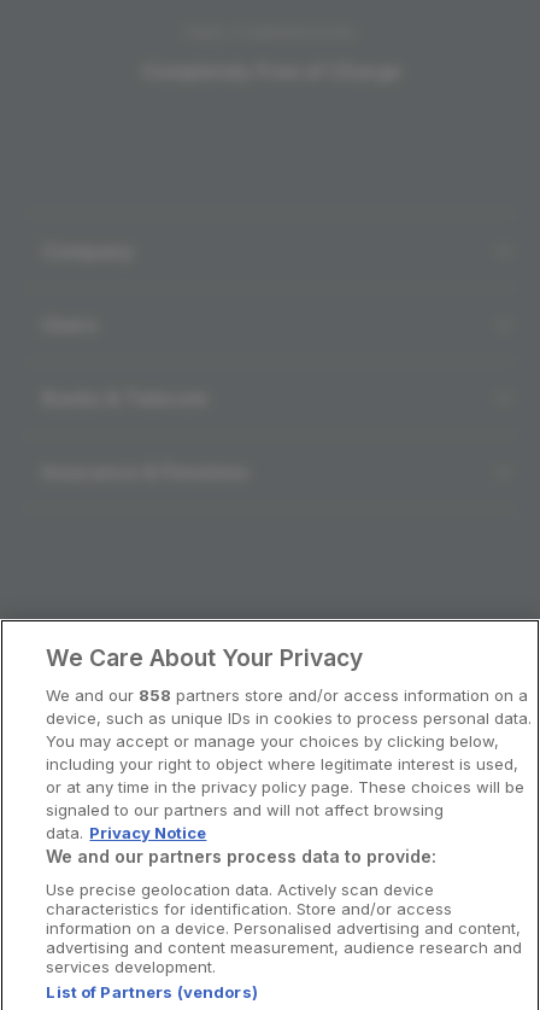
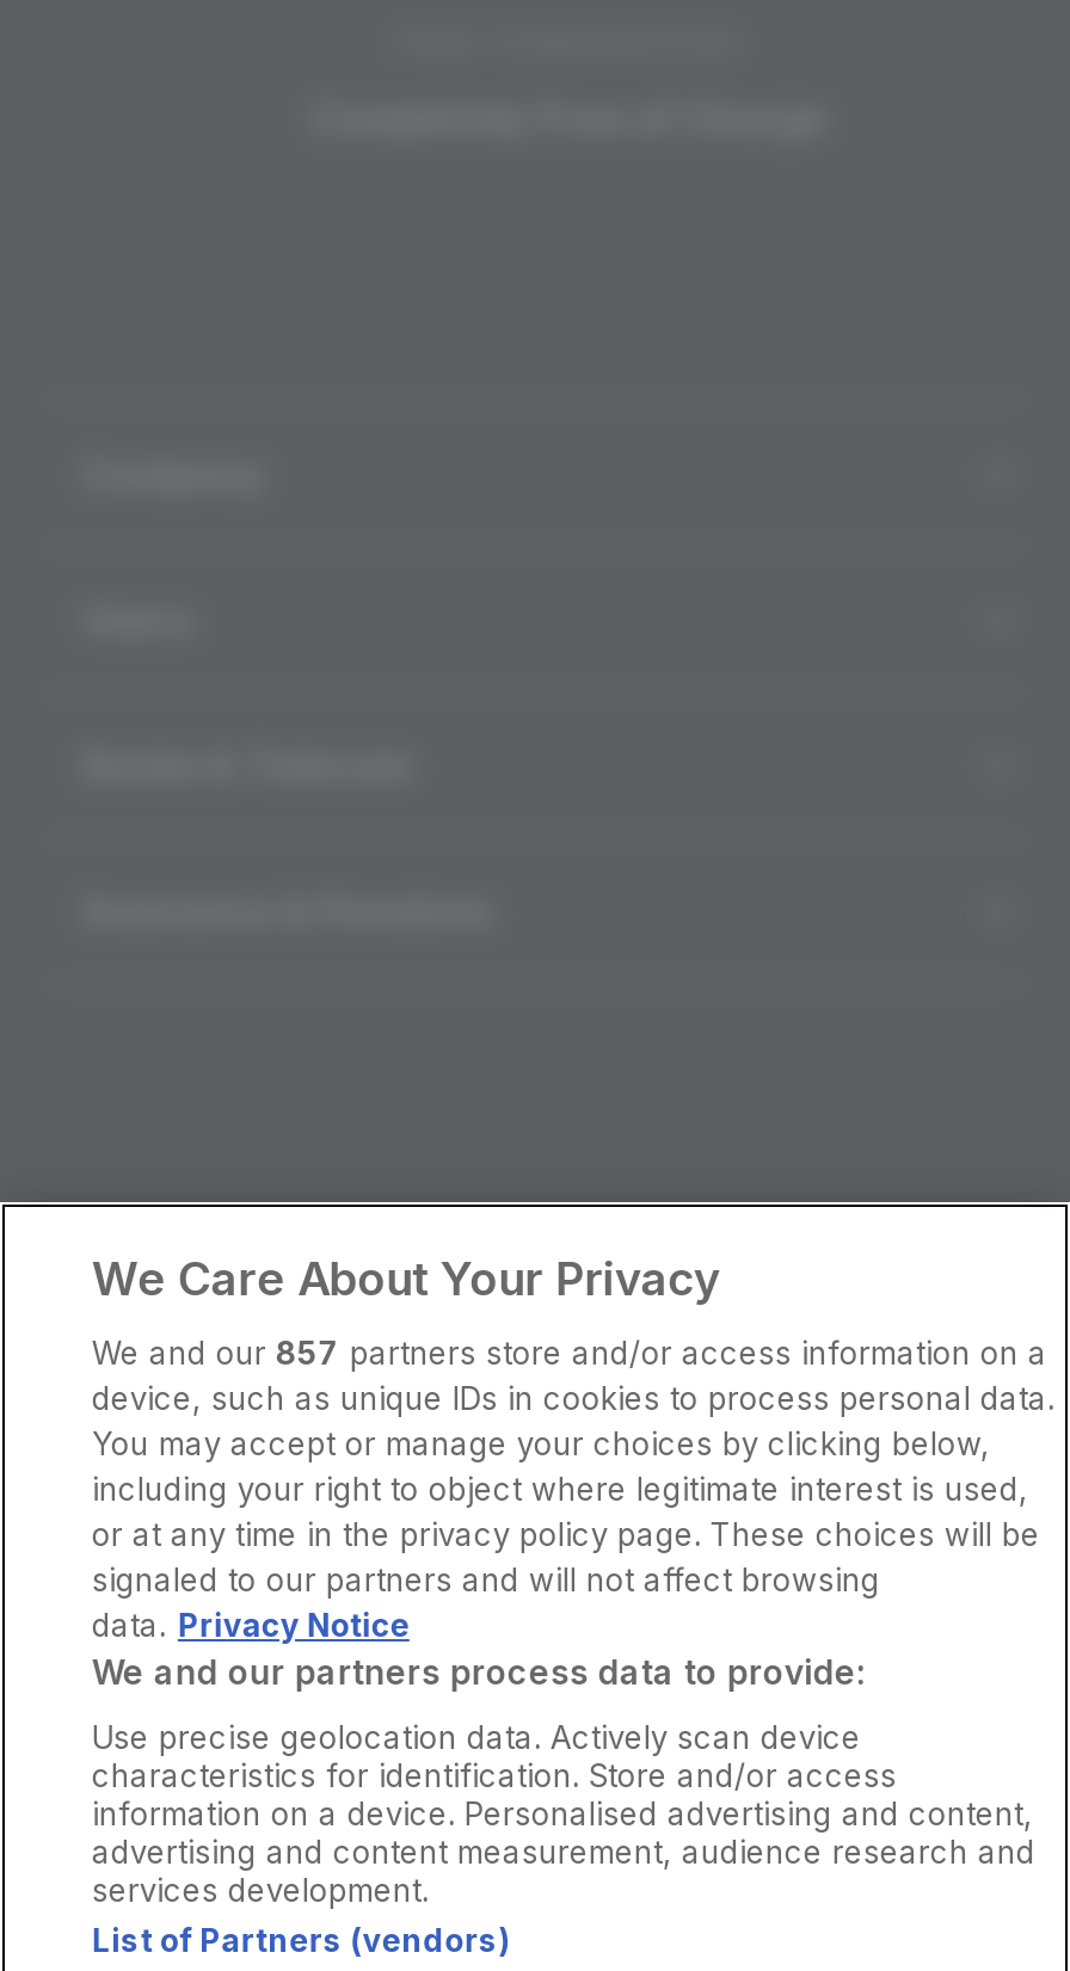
- We and our 858 partners store and/or access information on a
+ We and our 857 partners store and/or access information on a
